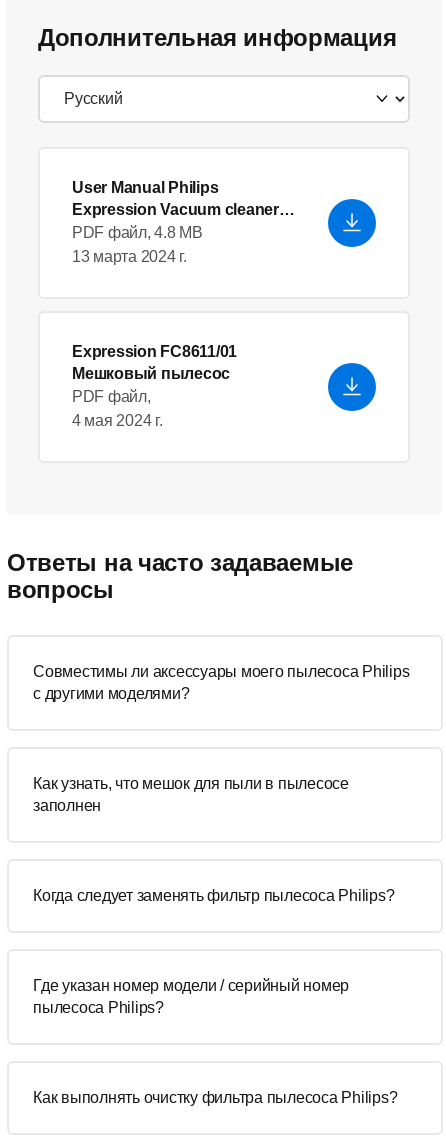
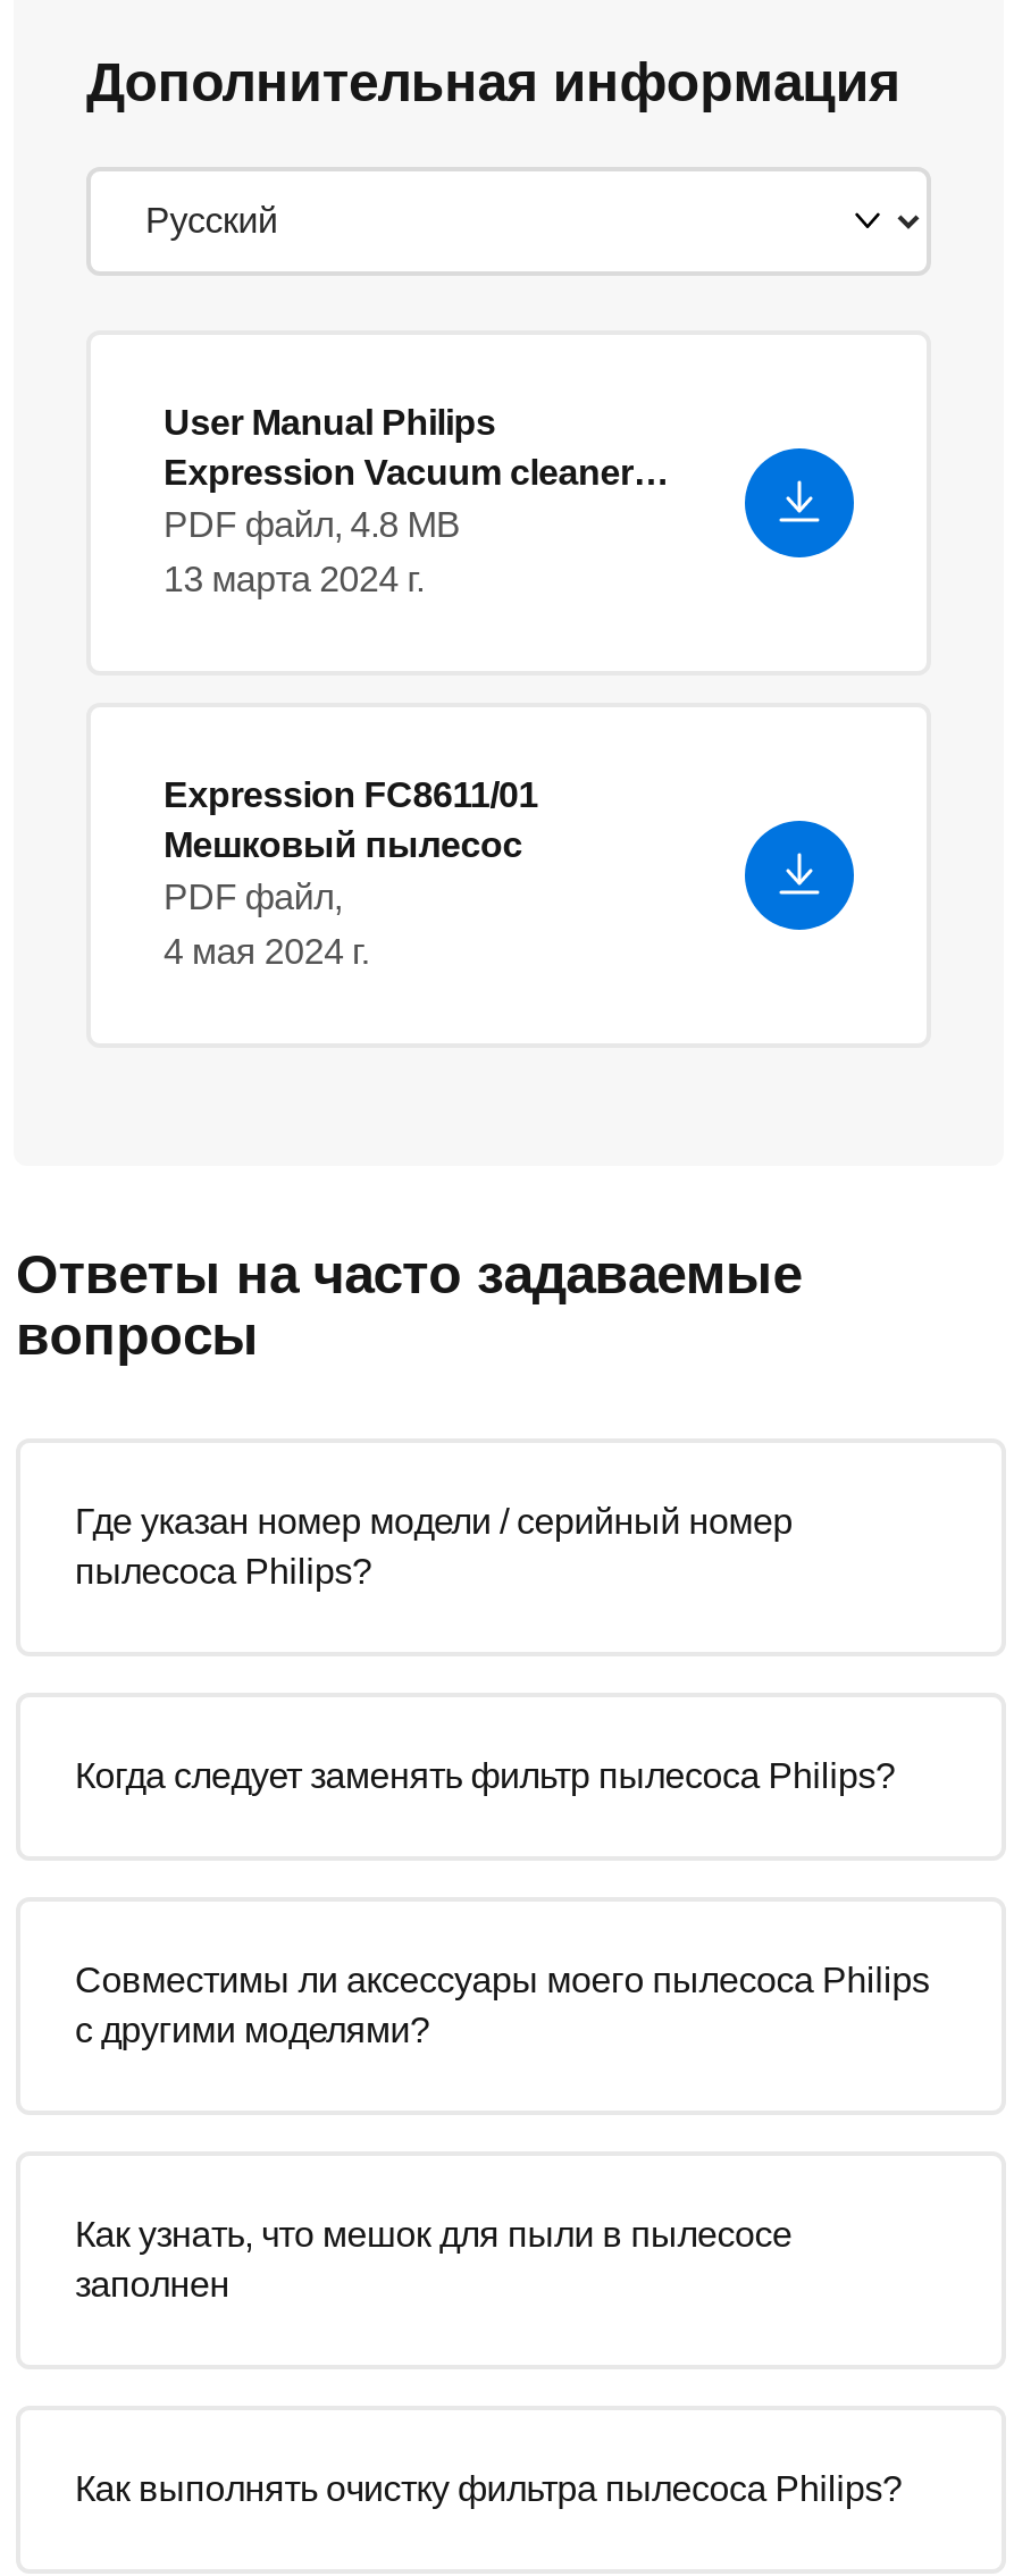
moved down: Совместимы ли аксессуары моего пылесоса Philips | с другими моделями? | Как узнать, что мешок для пыли в пылесосе | заполнен

moved up: Когда следует заменять фильтр пылесоса Philips?

moved up: Где указан номер модели / серийный номер | пылесоса Philips?
